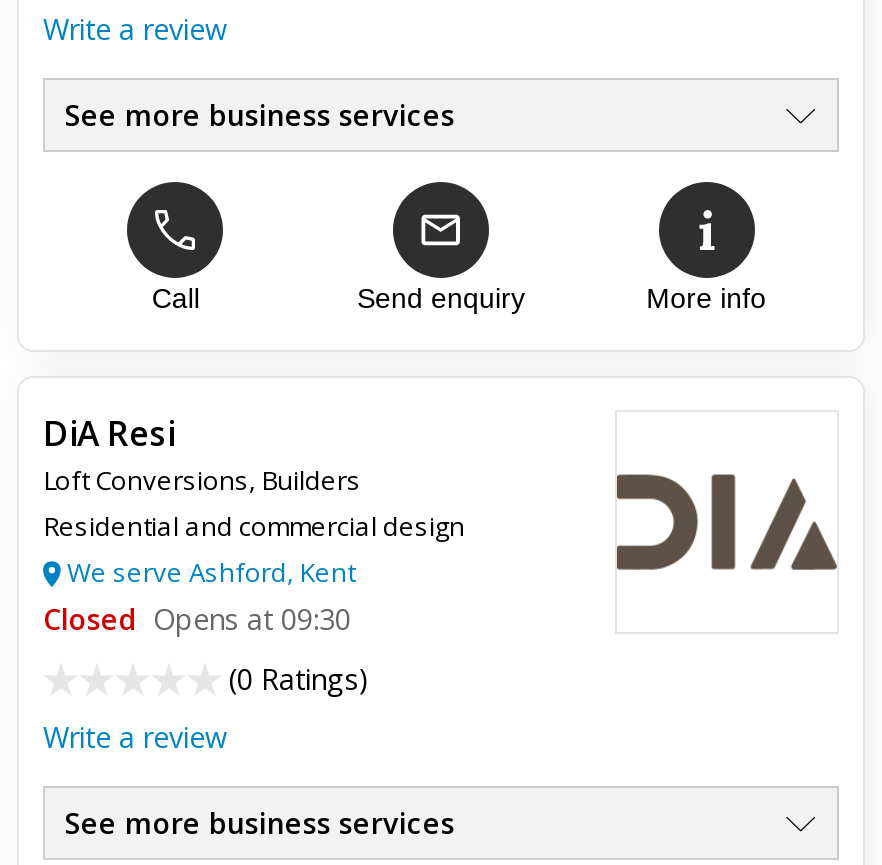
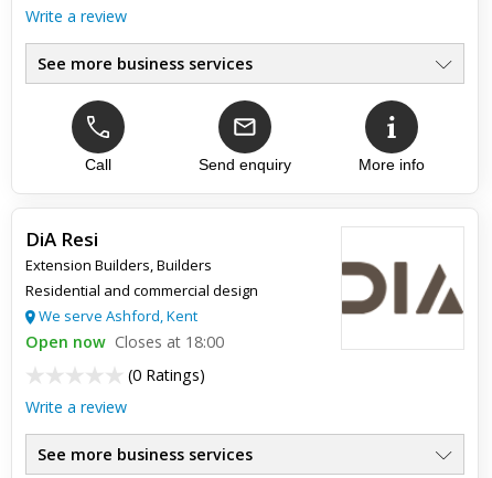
- Loft Conversions, Builders
+ Extension Builders, Builders

- Closed Opens at 09:30
+ Open now Closes at 18:00
